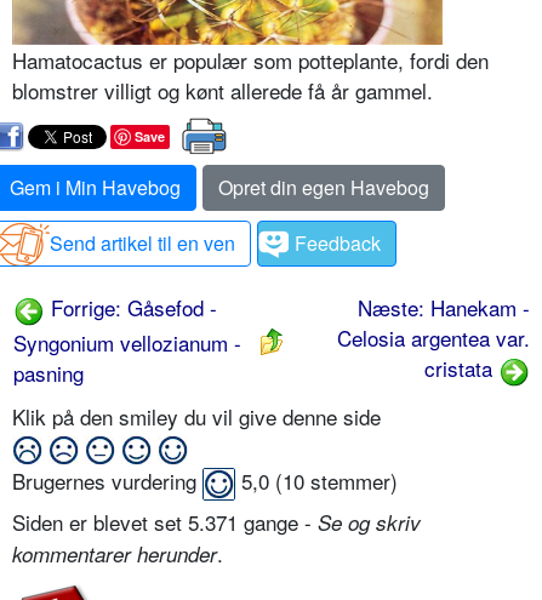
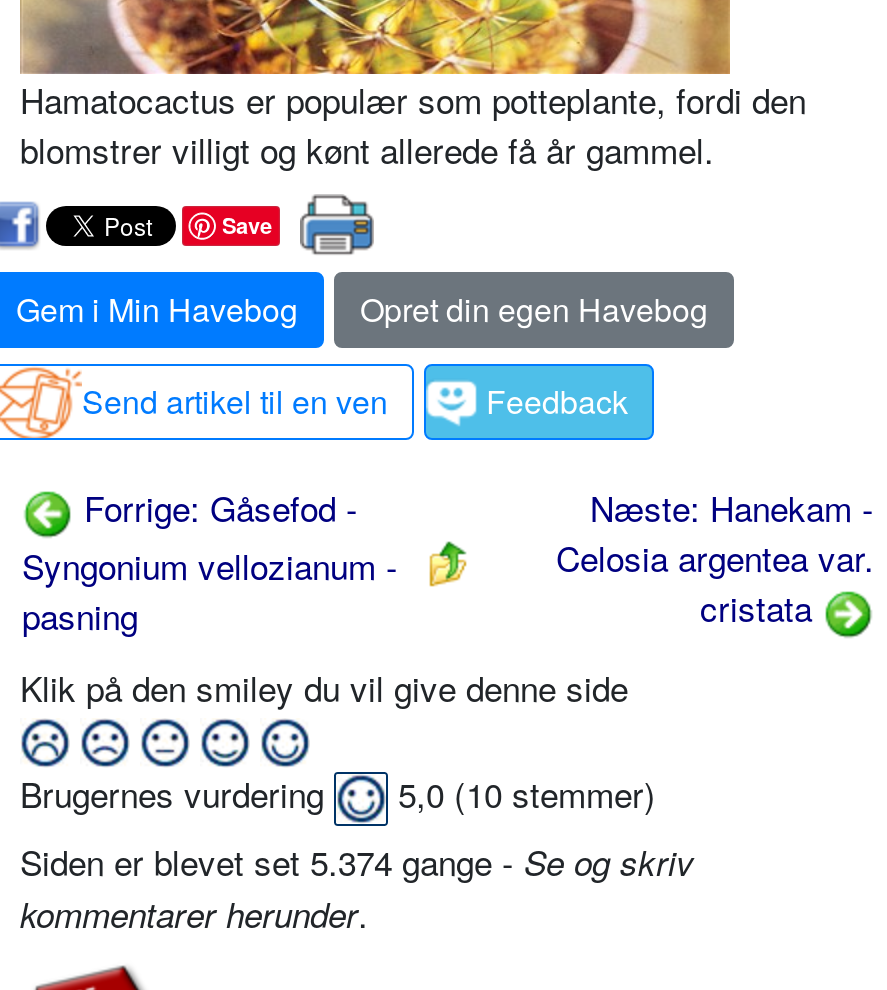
- Siden er blevet set 5.371 gange - Se og skriv
+ Siden er blevet set 5.374 gange - Se og skriv
